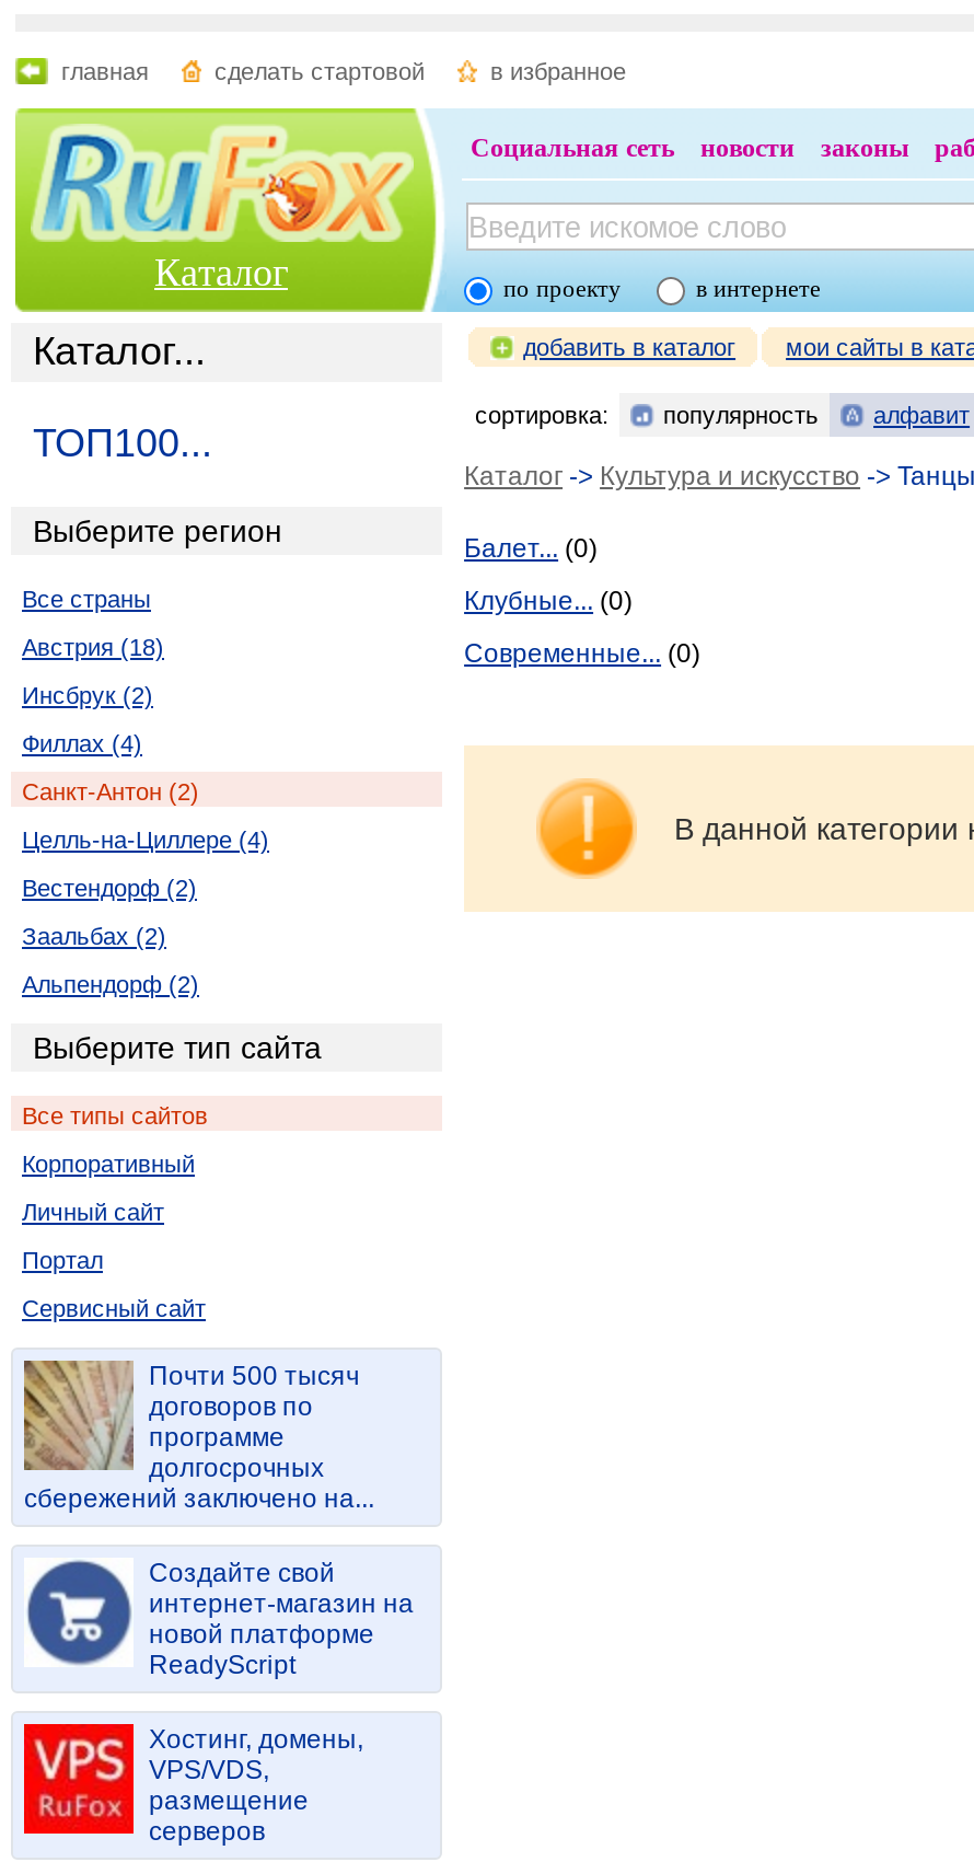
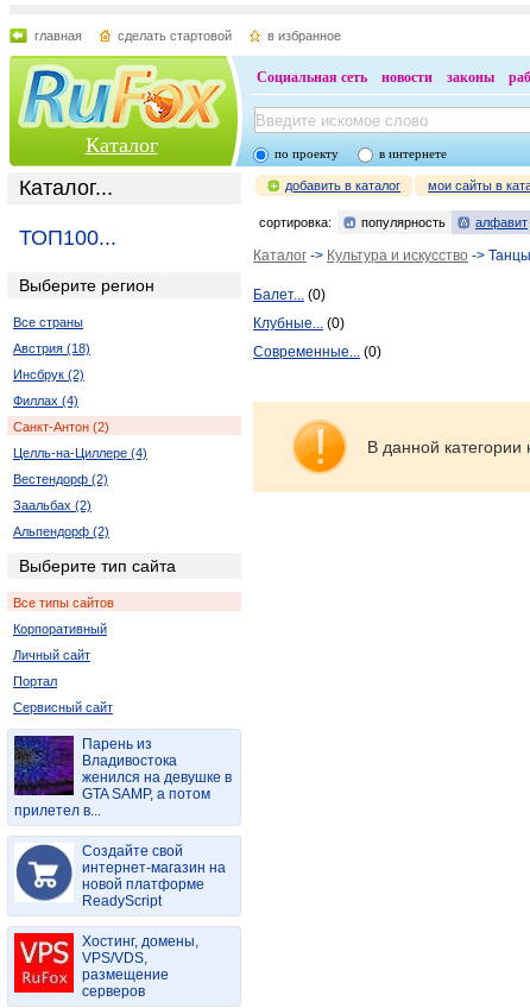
- [image]
- Почти 500 тысяч
- договоров по
- программе
- долгосрочных
- сбережений заключено на...
+ [image]
+ Парень из
+ Владивостока
+ женился на девушке в
+ GTA SAMP, а потом
+ прилетел в...
